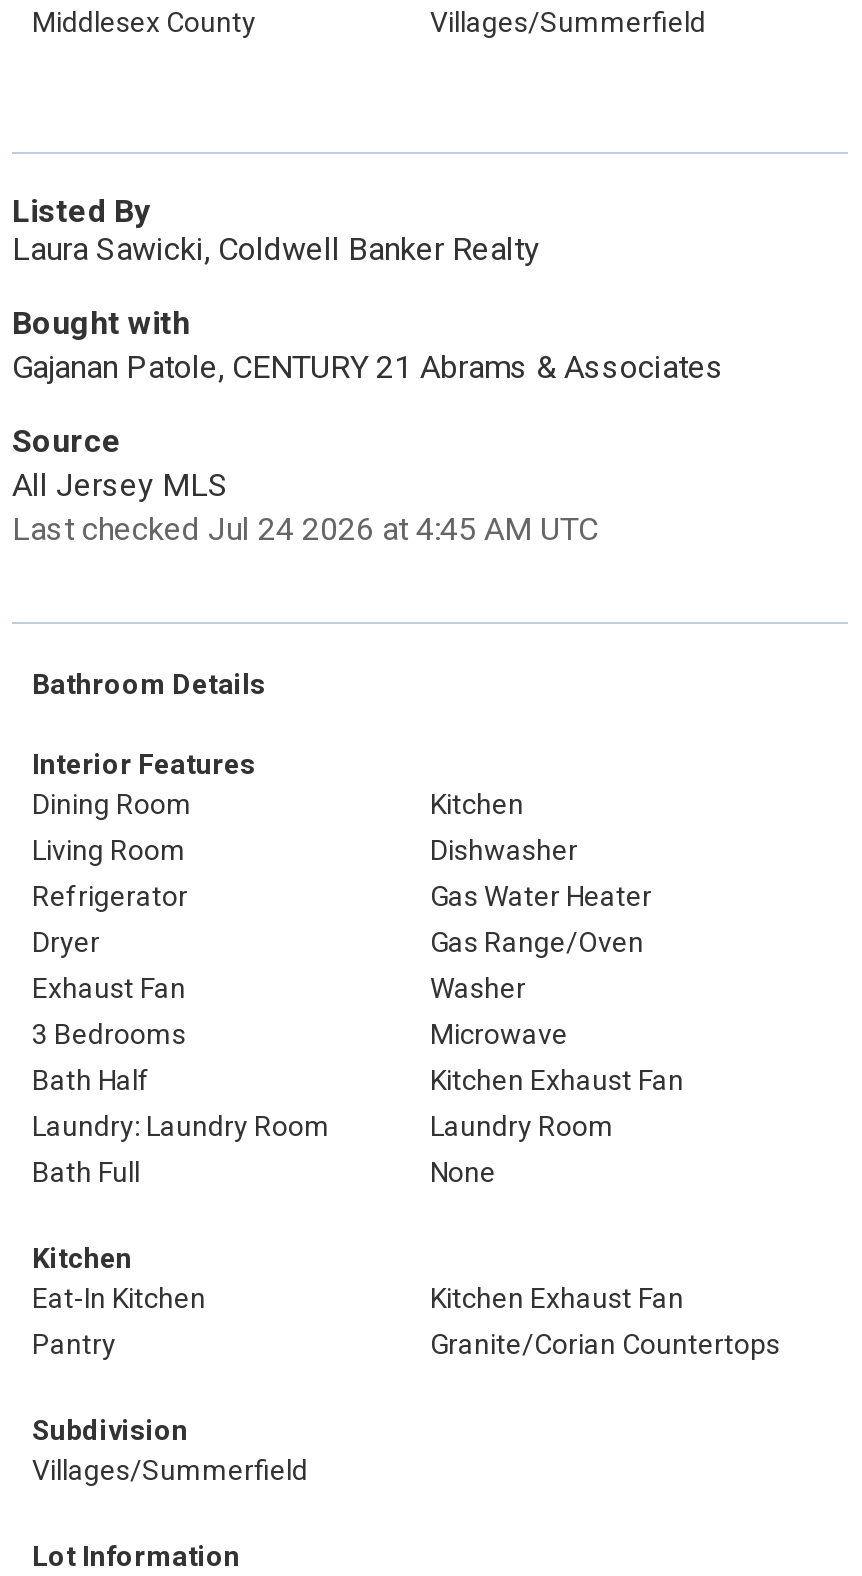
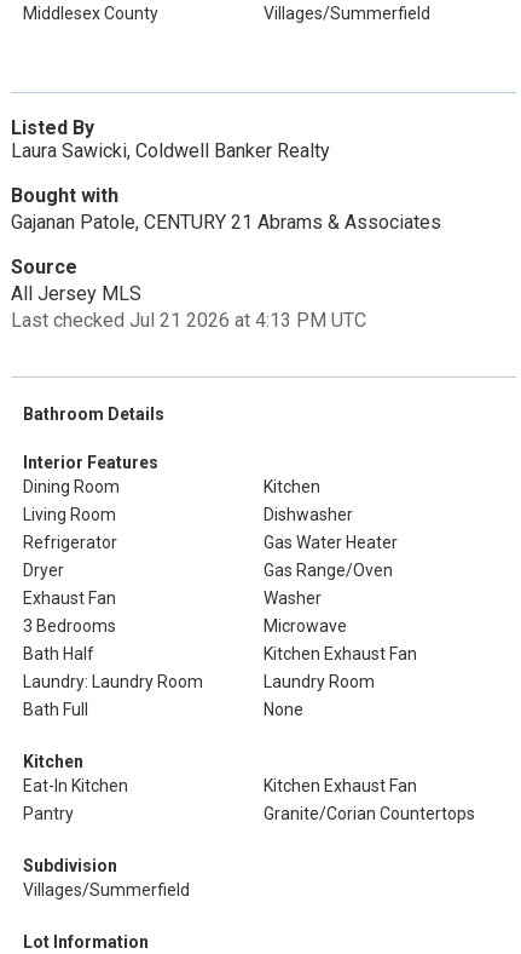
- Last checked Jul 24 2026 at 4:45 AM UTC
+ Last checked Jul 21 2026 at 4:13 PM UTC
